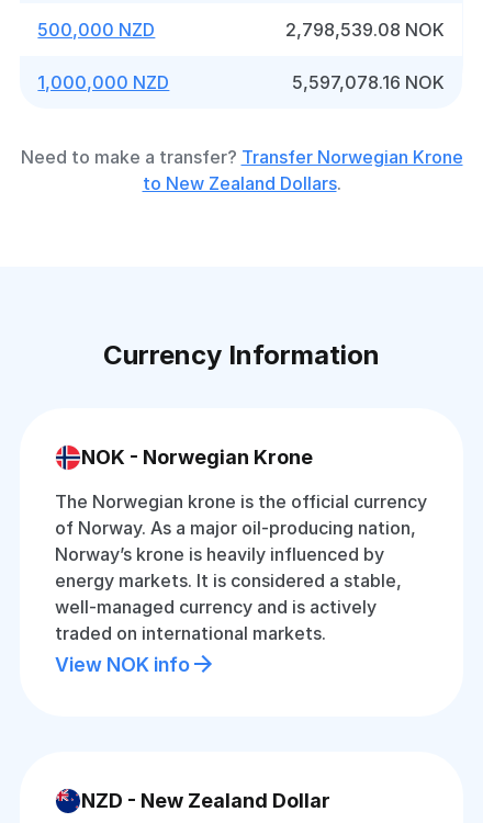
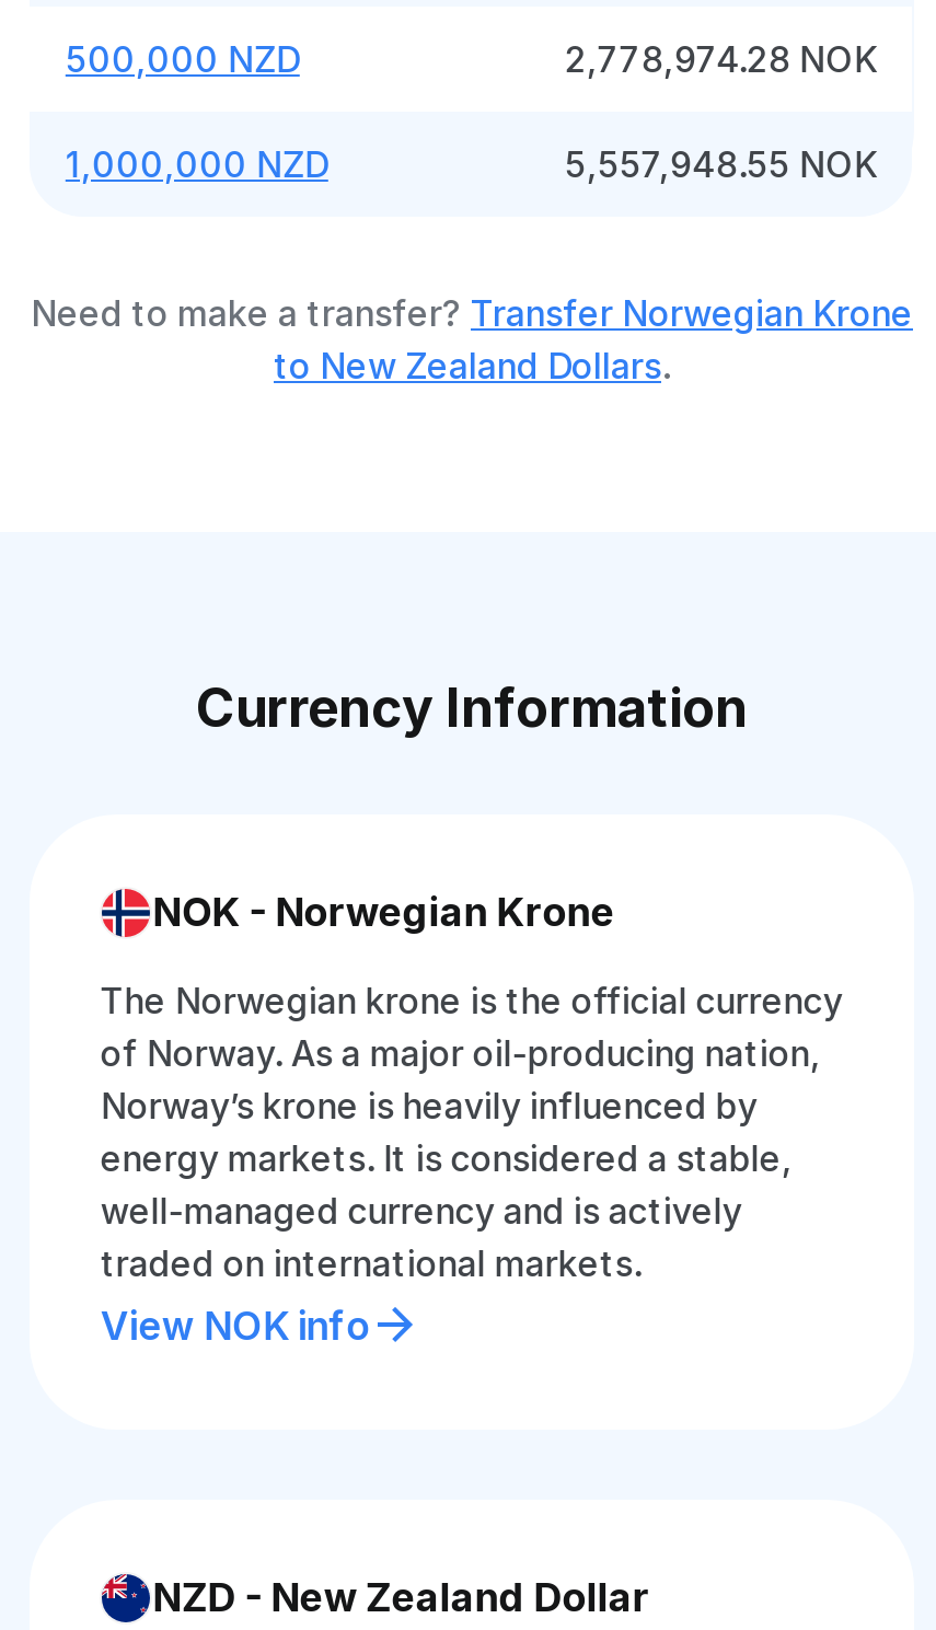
- 2,798,539.08 NOK
+ 2,778,974.28 NOK

- 5,597,078.16 NOK
+ 5,557,948.55 NOK
